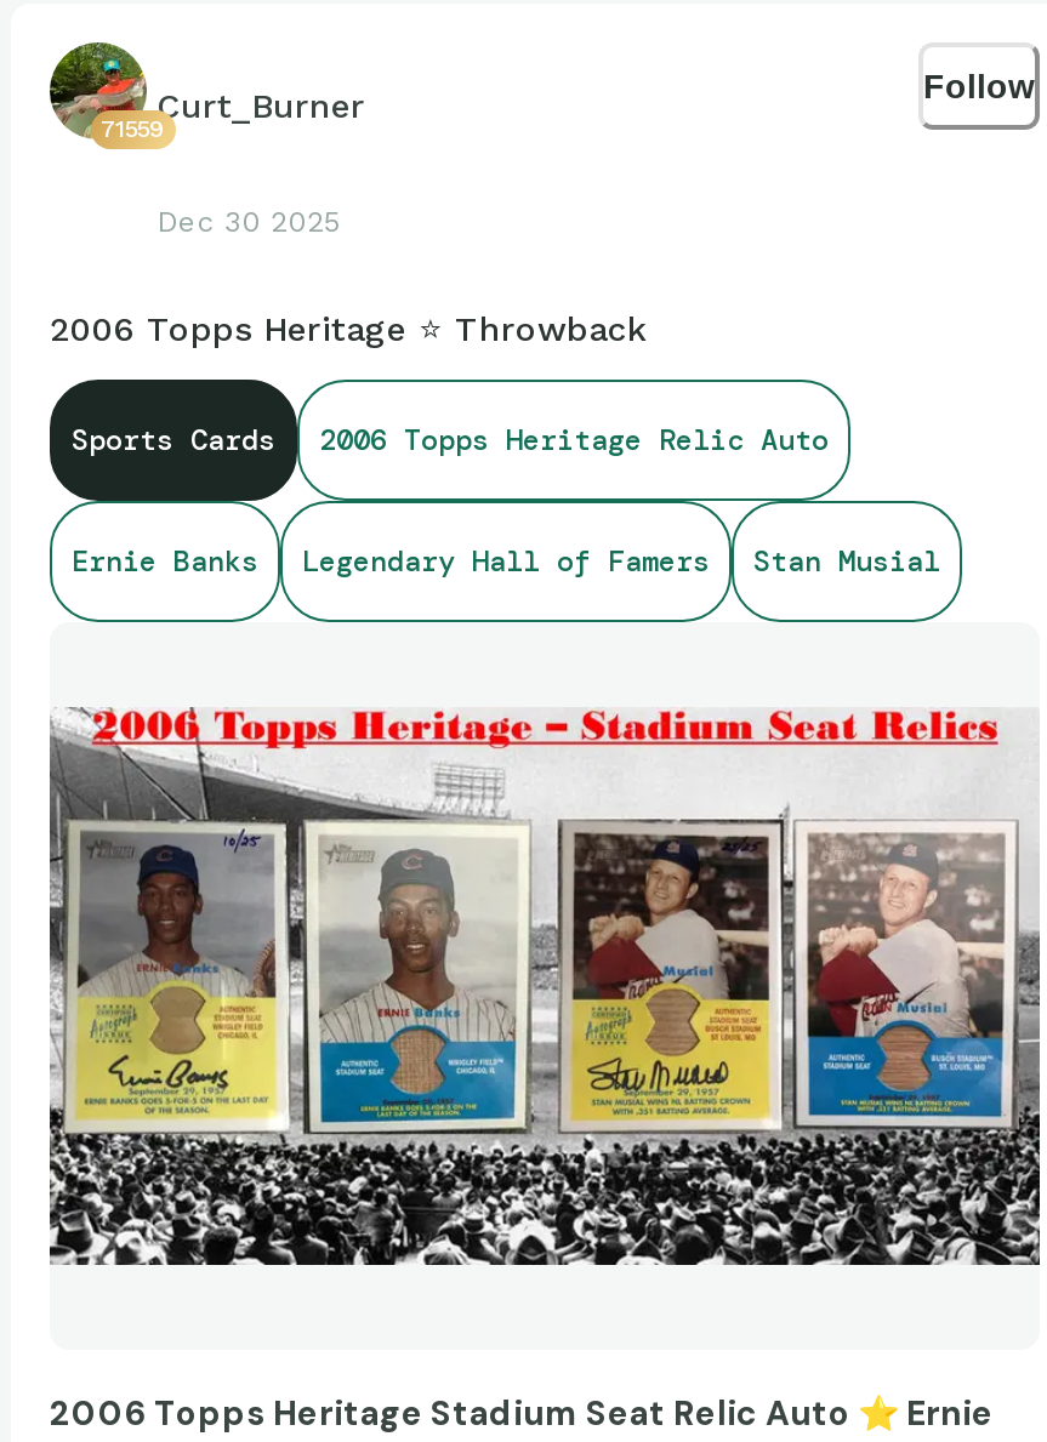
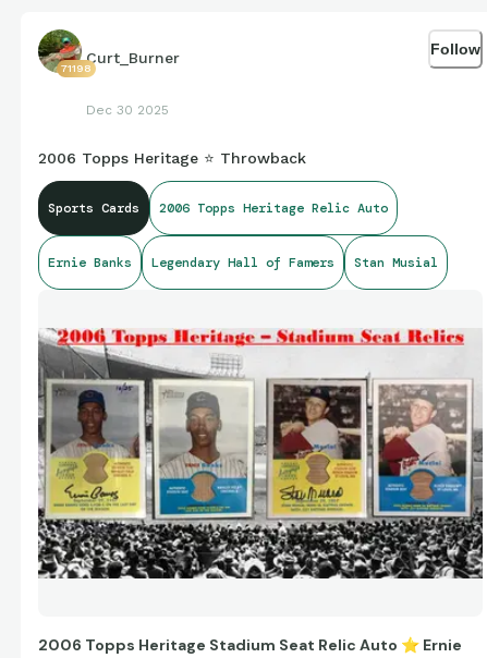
- 71559
+ 71198
